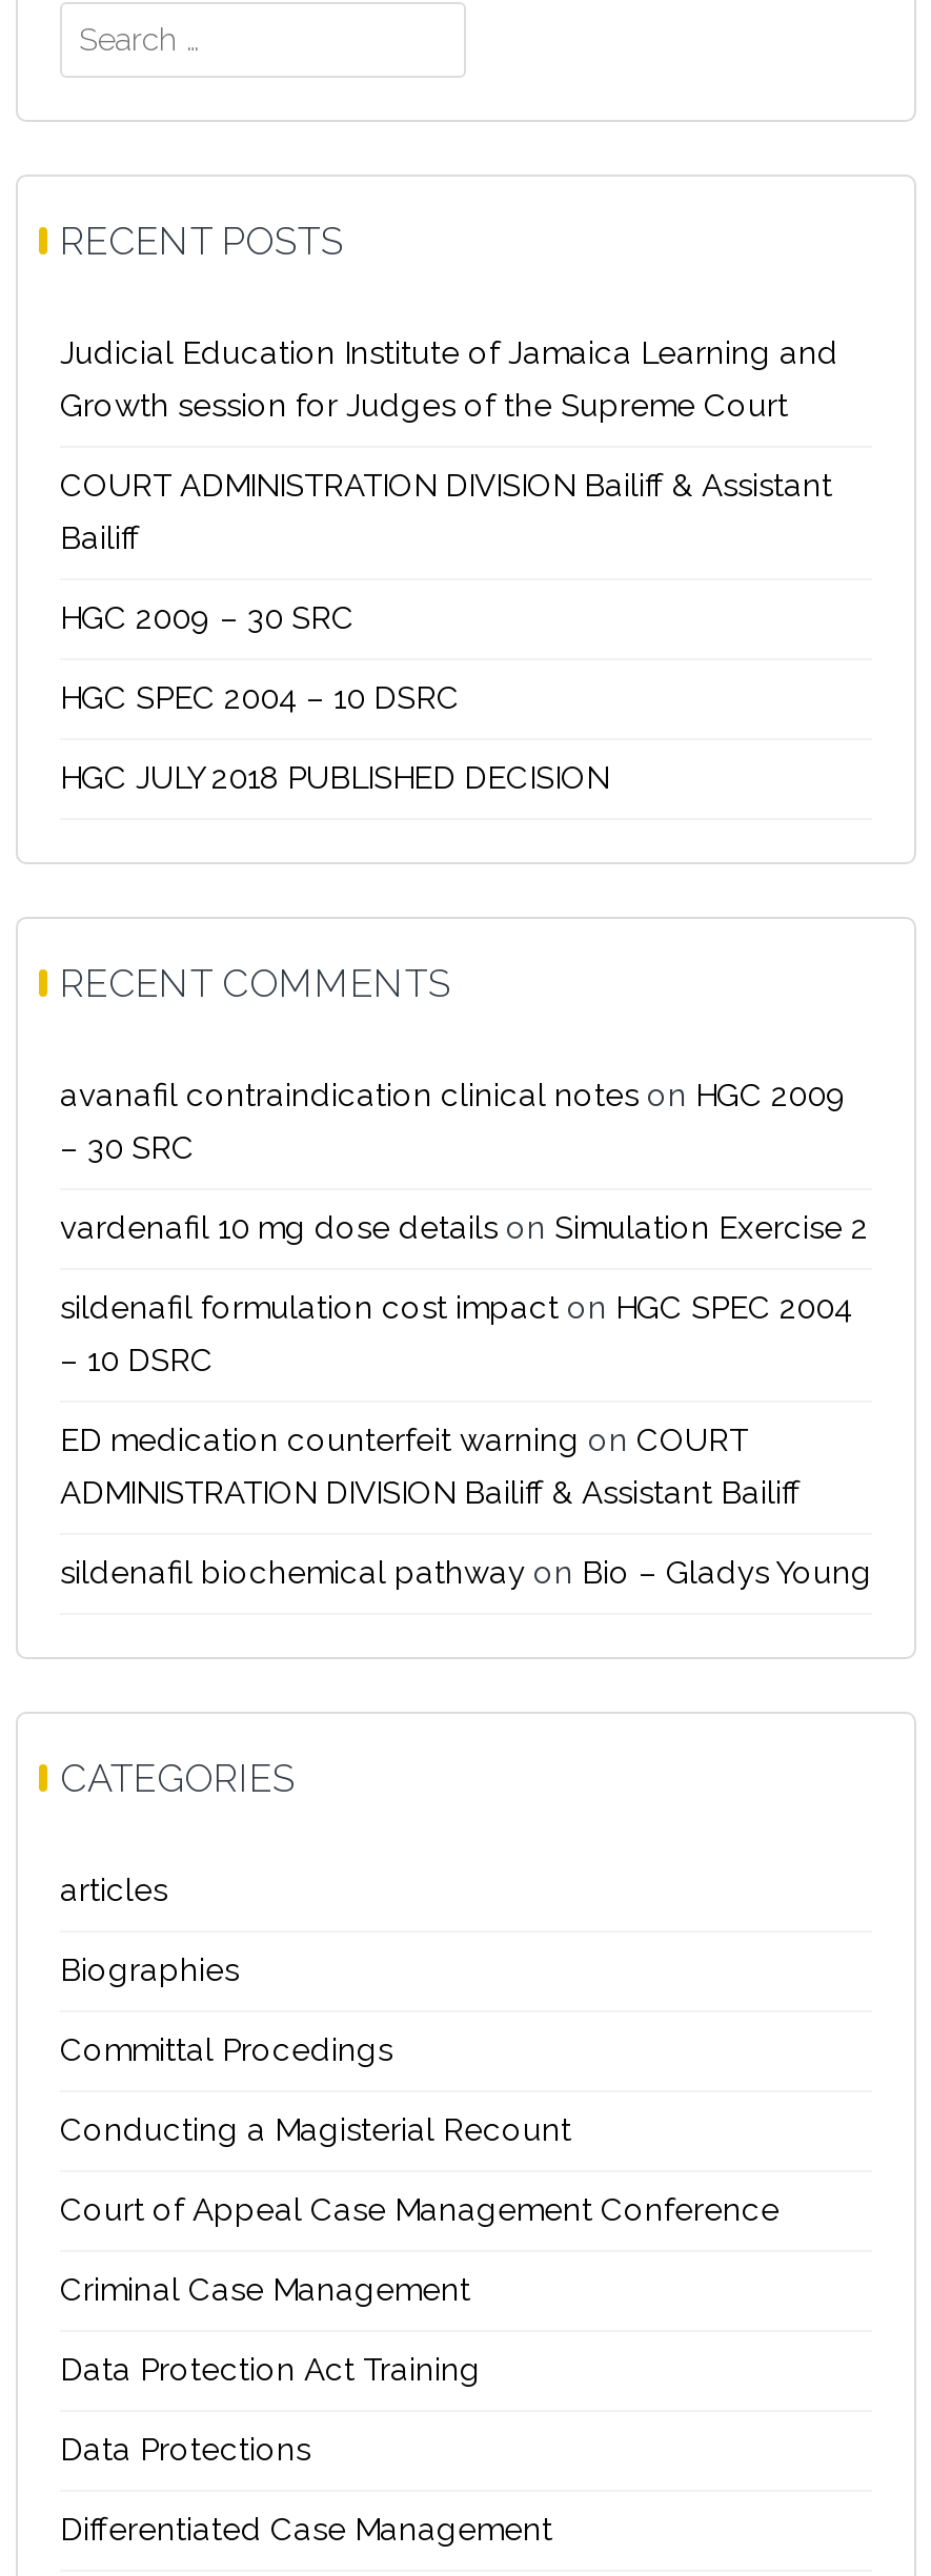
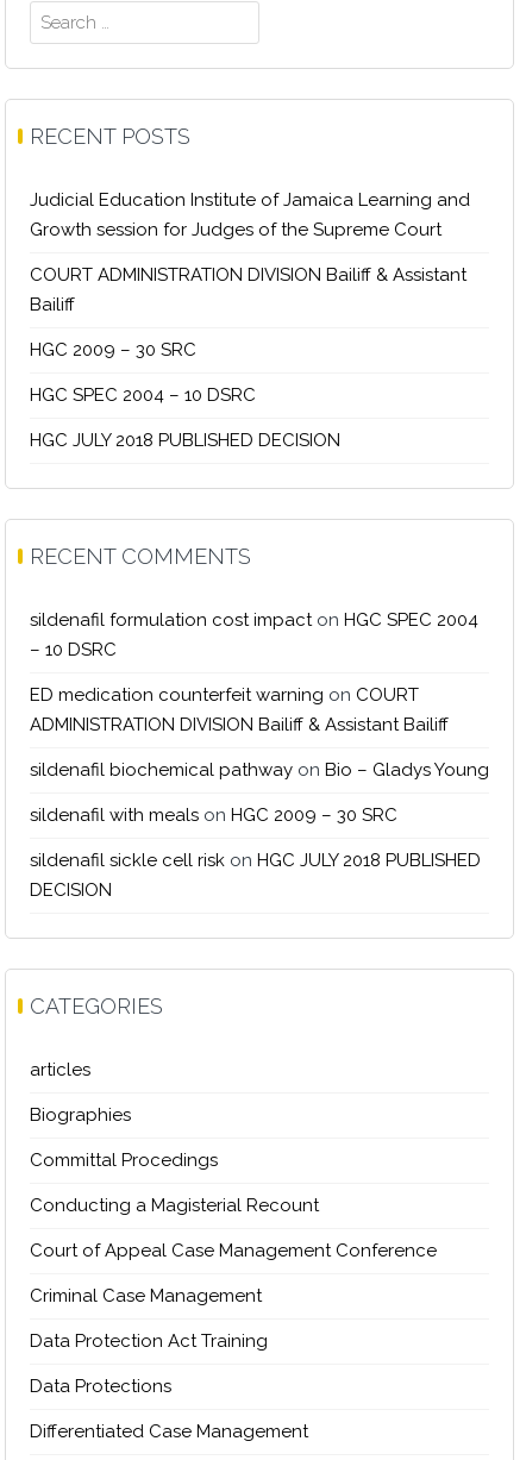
- avanafil contraindication clinical notes on HGC 2009
- – 30 SRC
- vardenafil 10 mg dose details on Simulation Exercise 2

moved up: sildenafil formulation cost impact on HGC SPEC 2004 | – 10 DSRC | ED medication counterfeit warning on COURT | ADMINISTRATION DIVISION Bailiff & Assistant Bailiff | sildenafil biochemical pathway on Bio – Gladys Young

+ sildenafil with meals on HGC 2009 – 30 SRC
+ sildenafil sickle cell risk on HGC JULY 2018 PUBLISHED
+ DECISION
